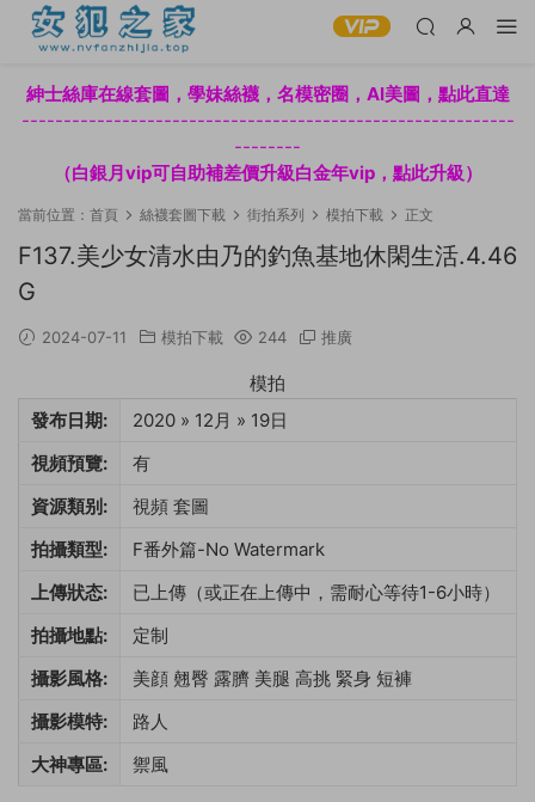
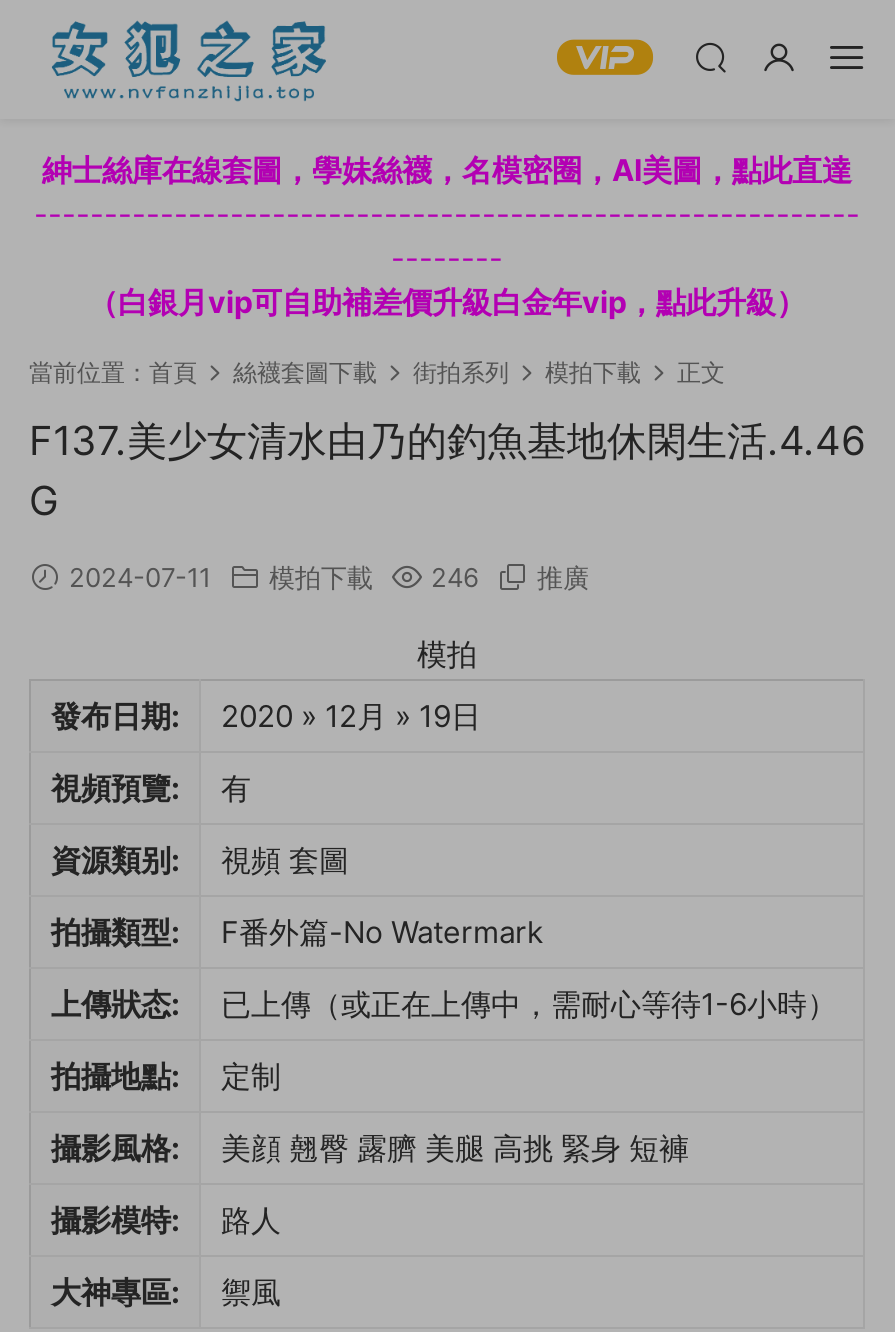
- 2024-07-11 模拍下載 244 推廣
+ 2024-07-11 模拍下載 246 推廣
